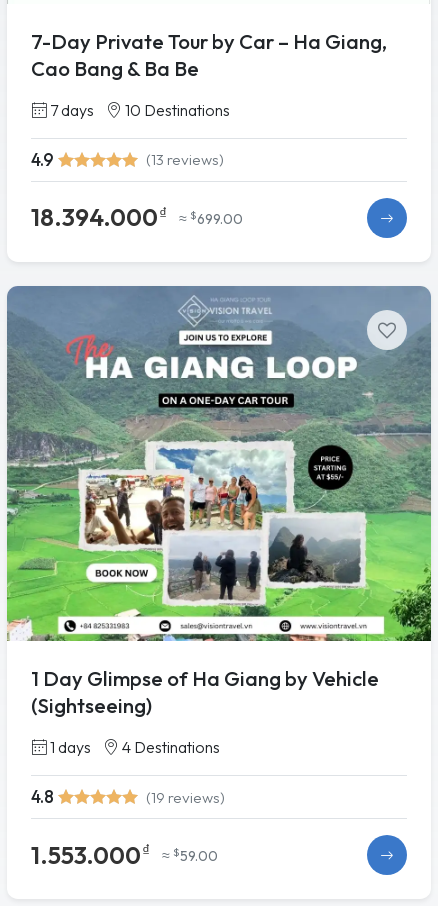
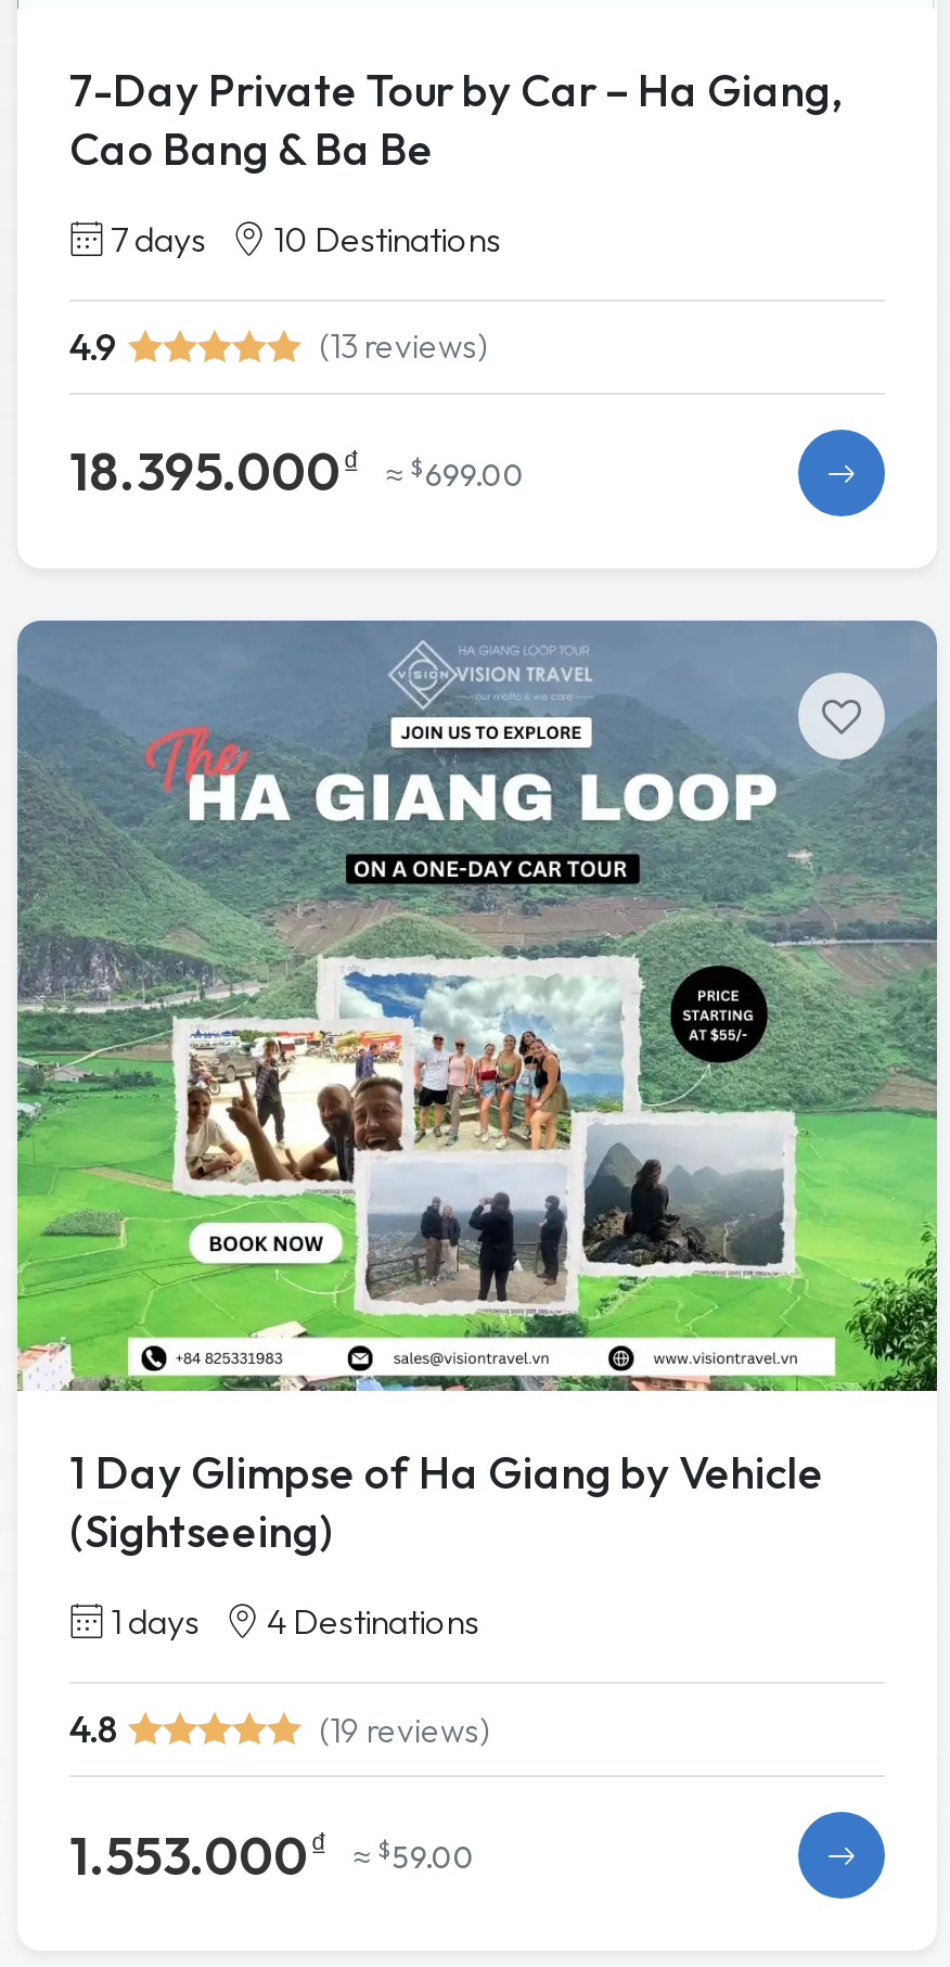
- 18.394.000₫
+ 18.395.000₫
